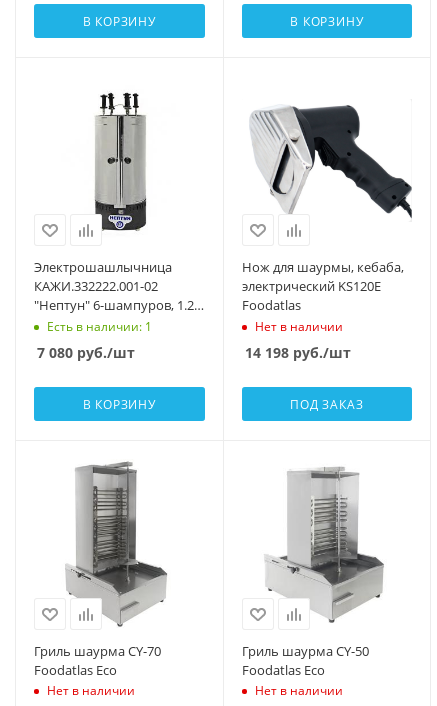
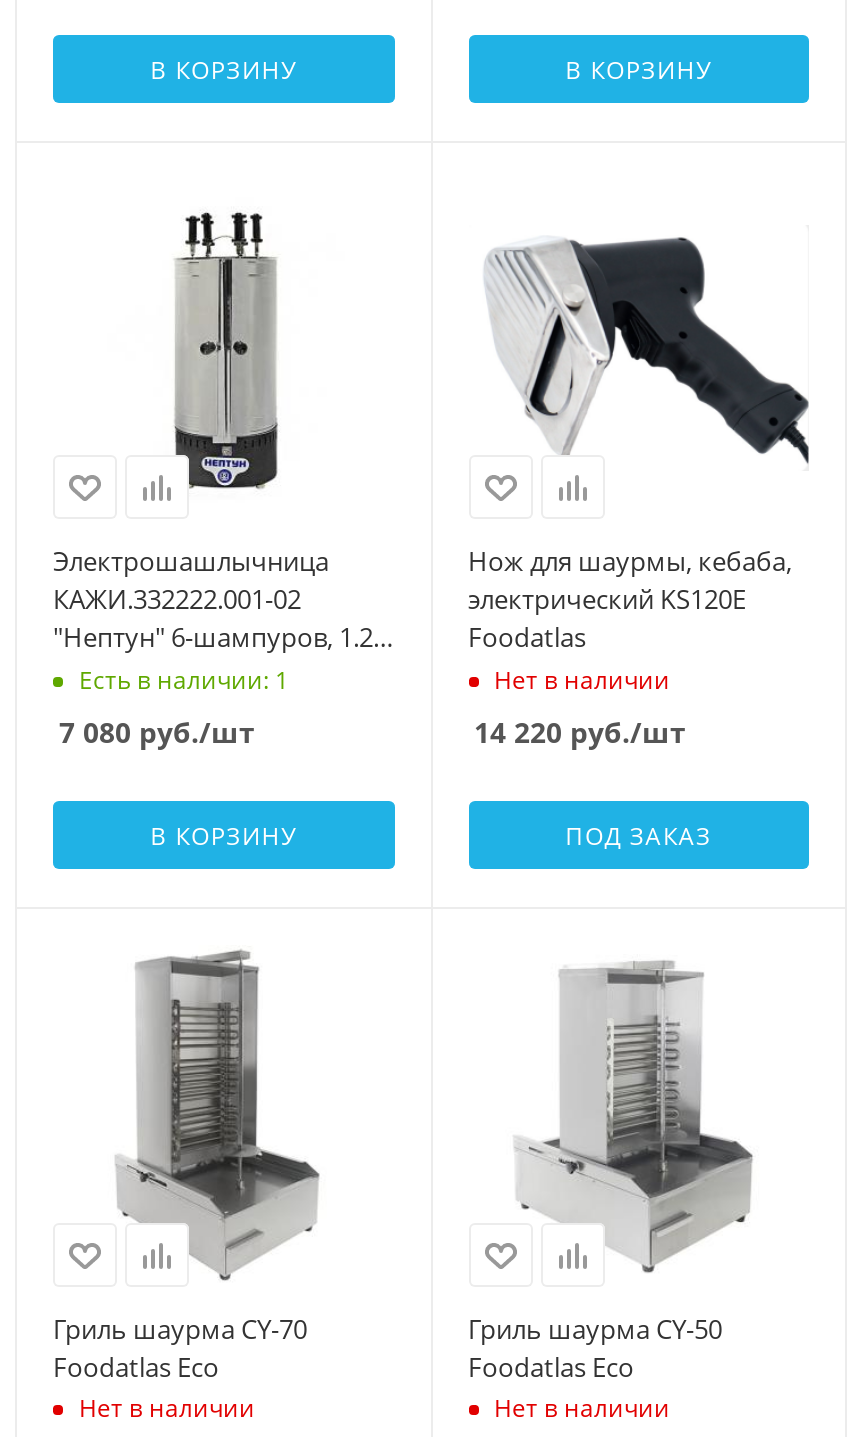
- 14 198 руб./шт
+ 14 220 руб./шт
